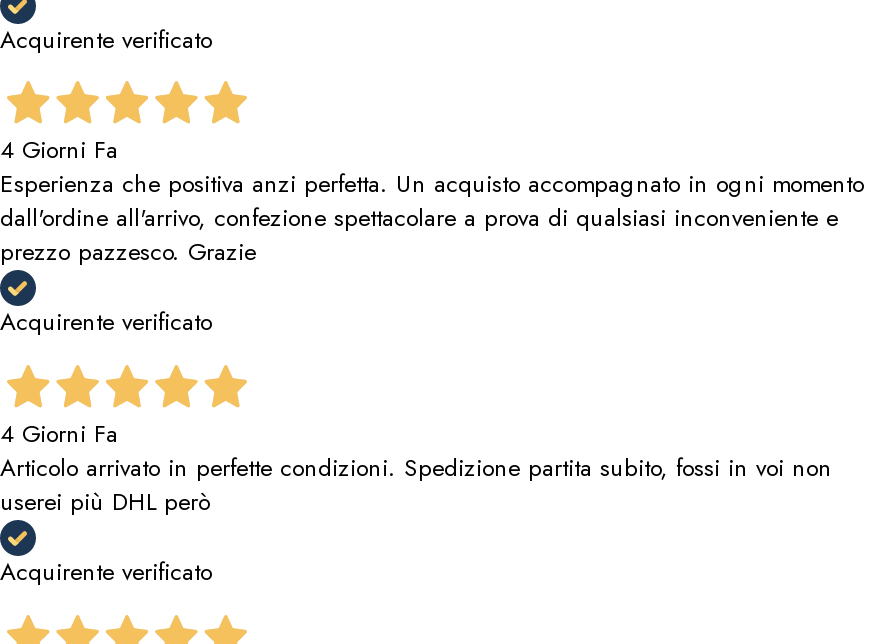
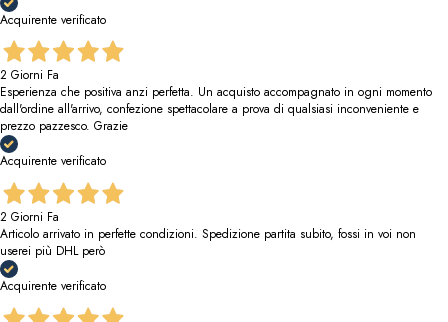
- 4 Giorni Fa
+ 2 Giorni Fa

- 4 Giorni Fa
+ 2 Giorni Fa
